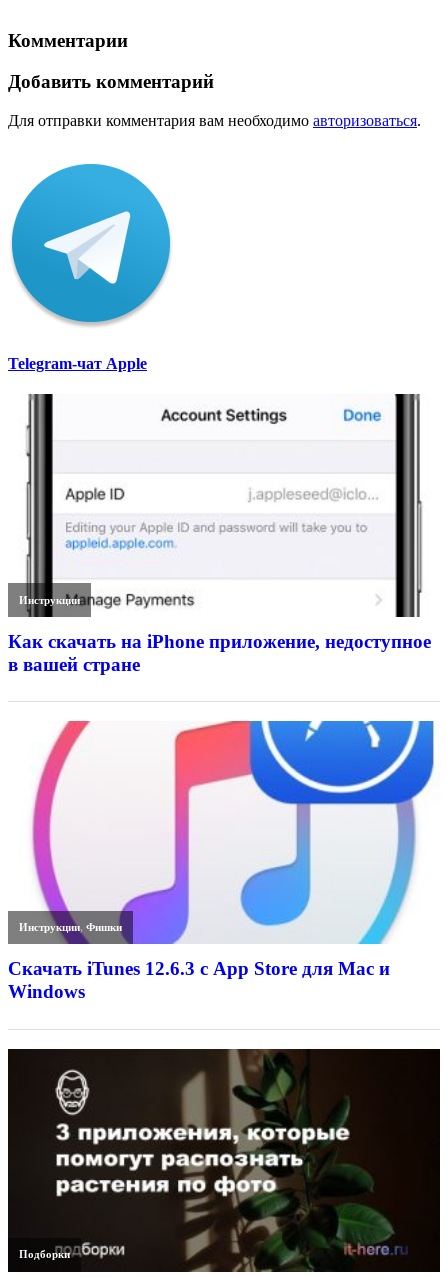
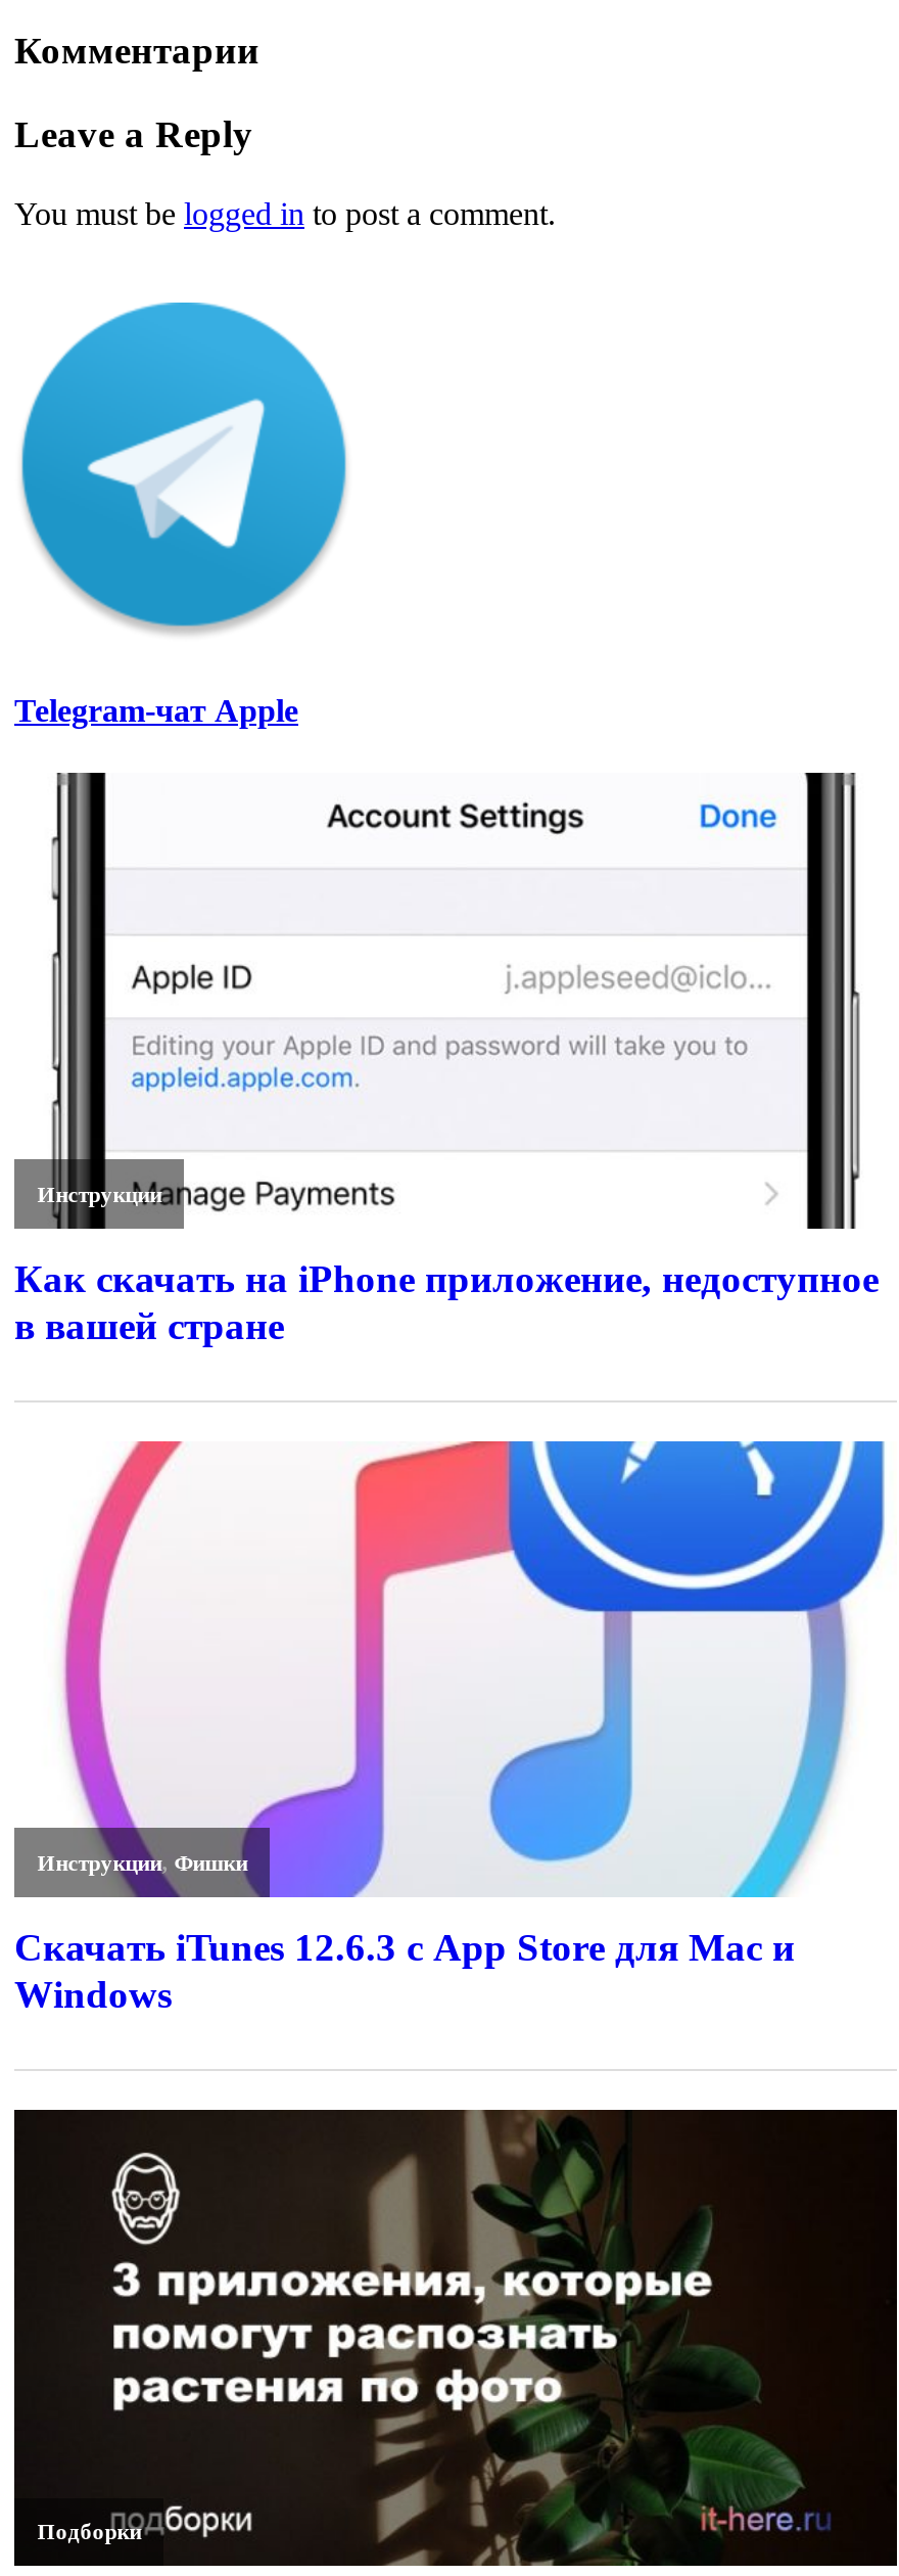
- Добавить комментарий
+ Leave a Reply

- Для отправки комментария вам необходимо авторизоваться.
+ You must be logged in to post a comment.
